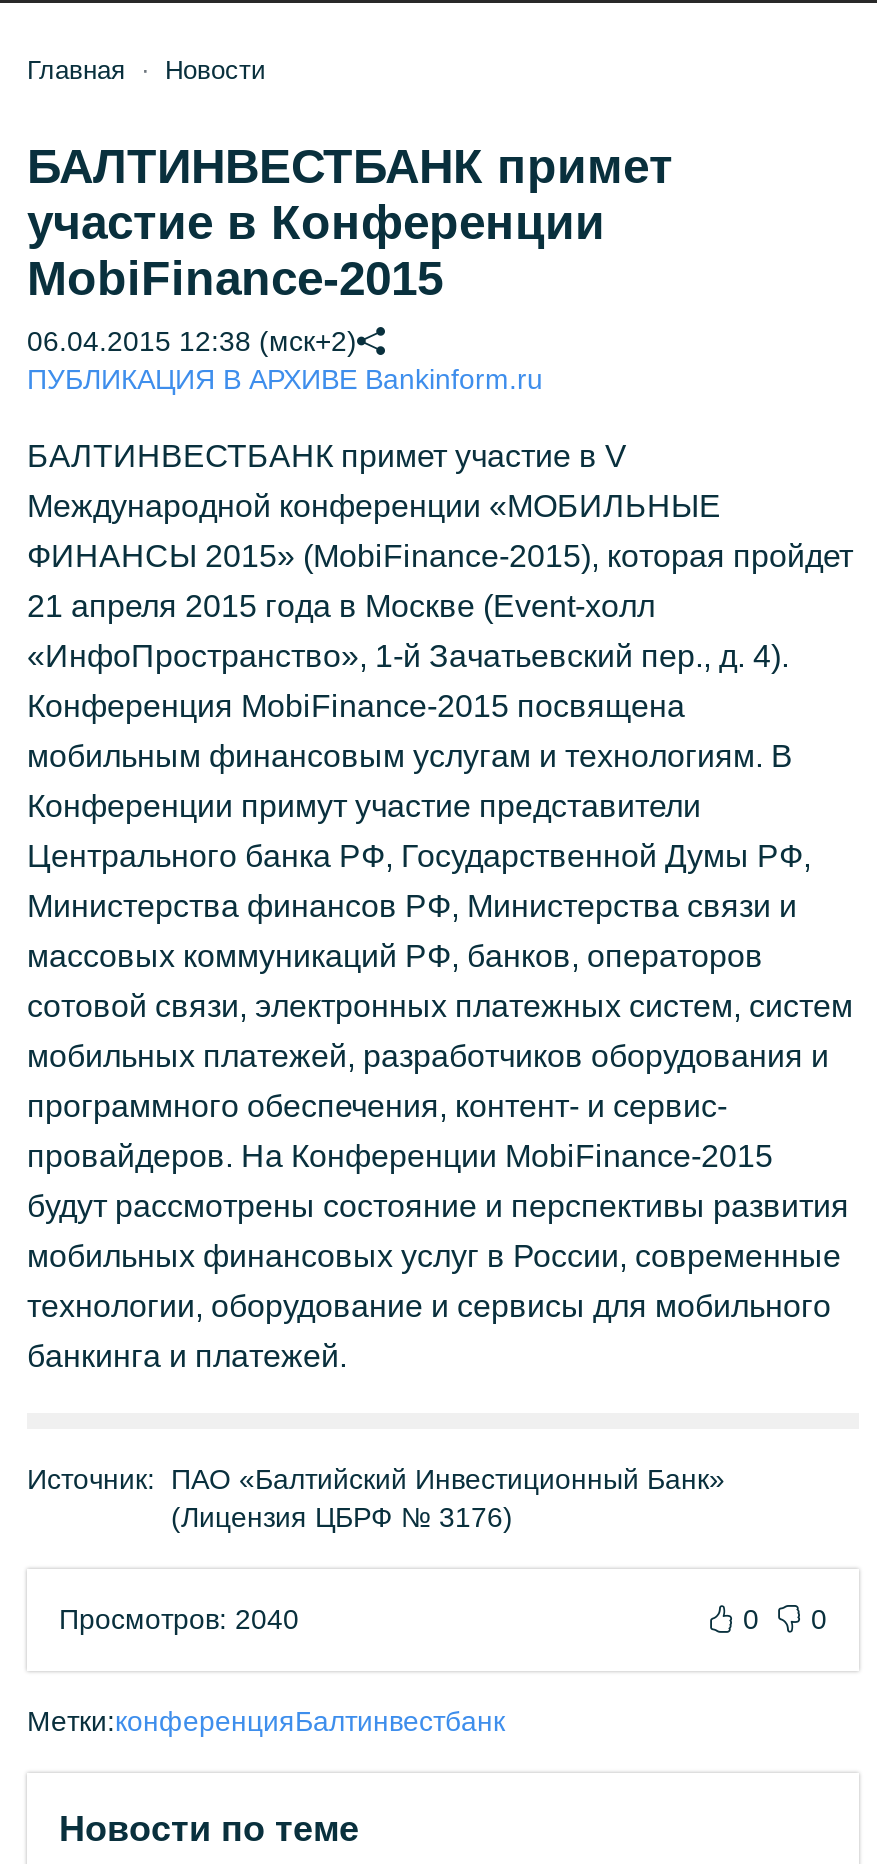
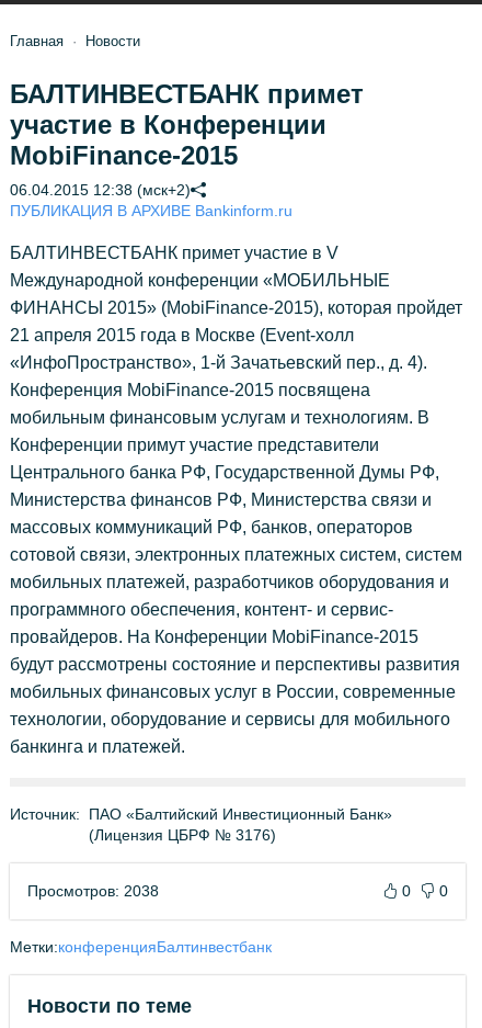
- Просмотров: 2040
+ Просмотров: 2038
